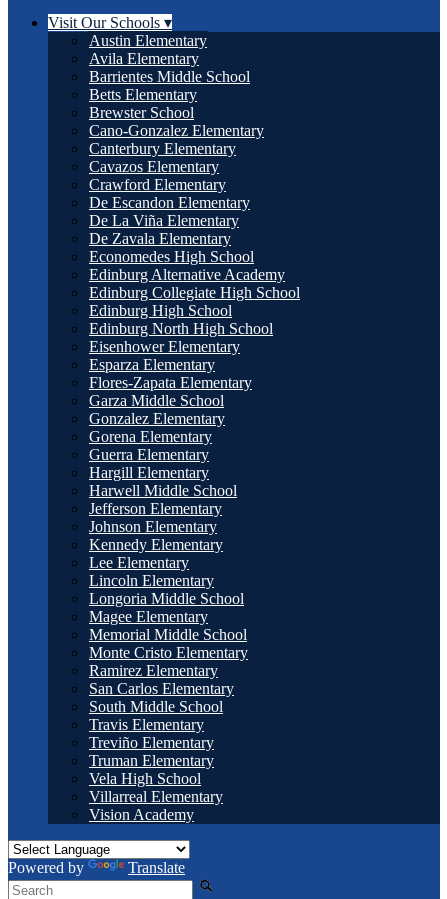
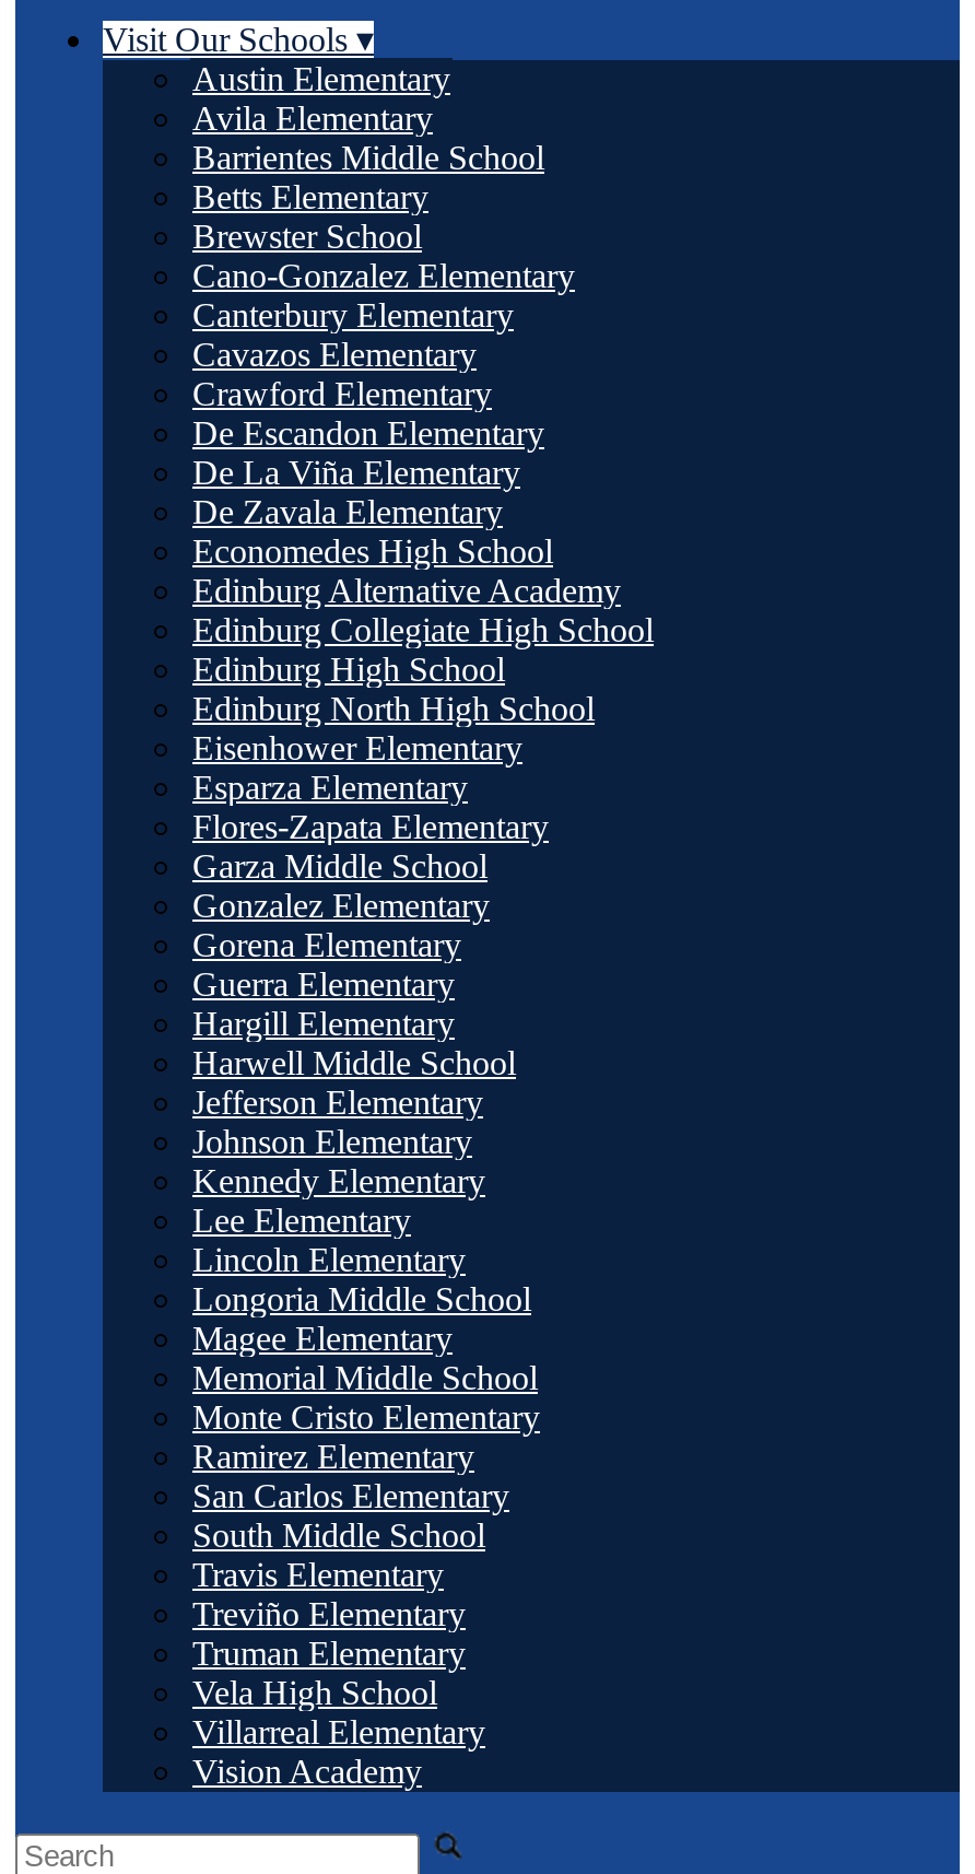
- Powered by
- Translate
